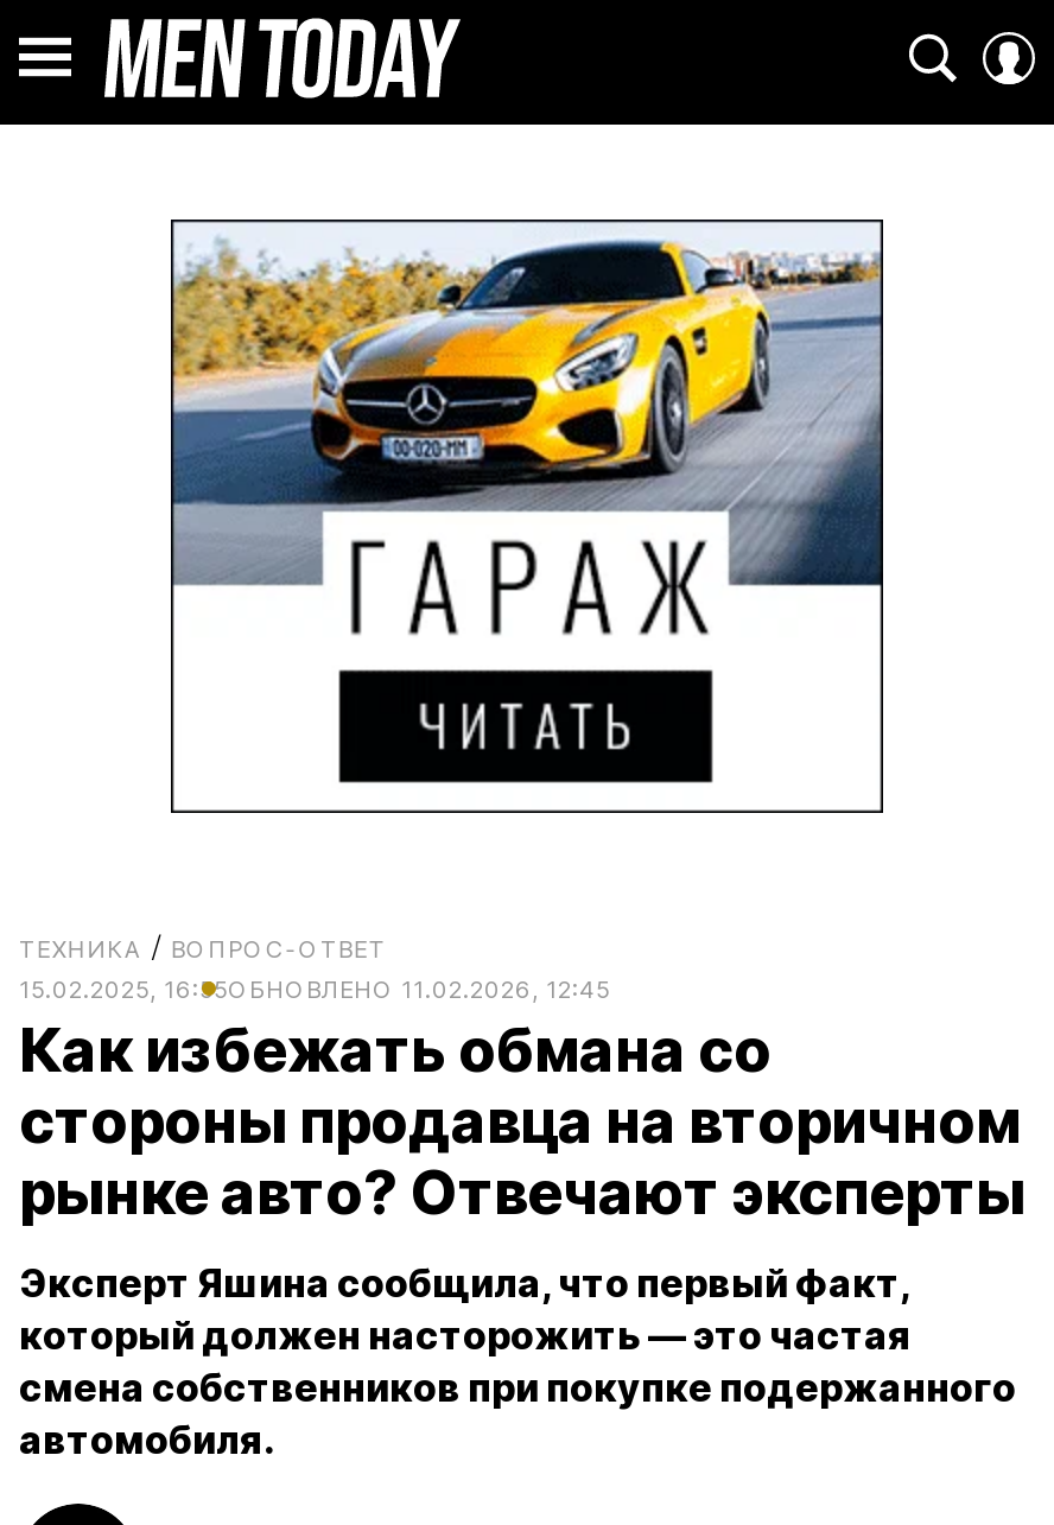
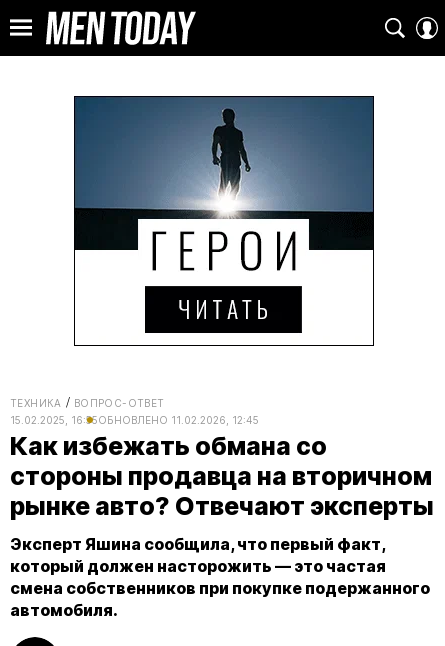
- [image]
+ [image]
